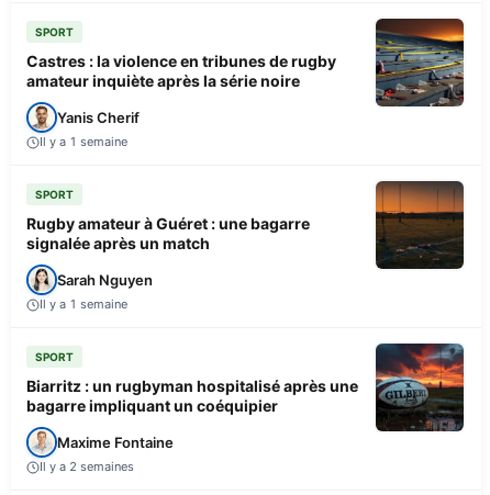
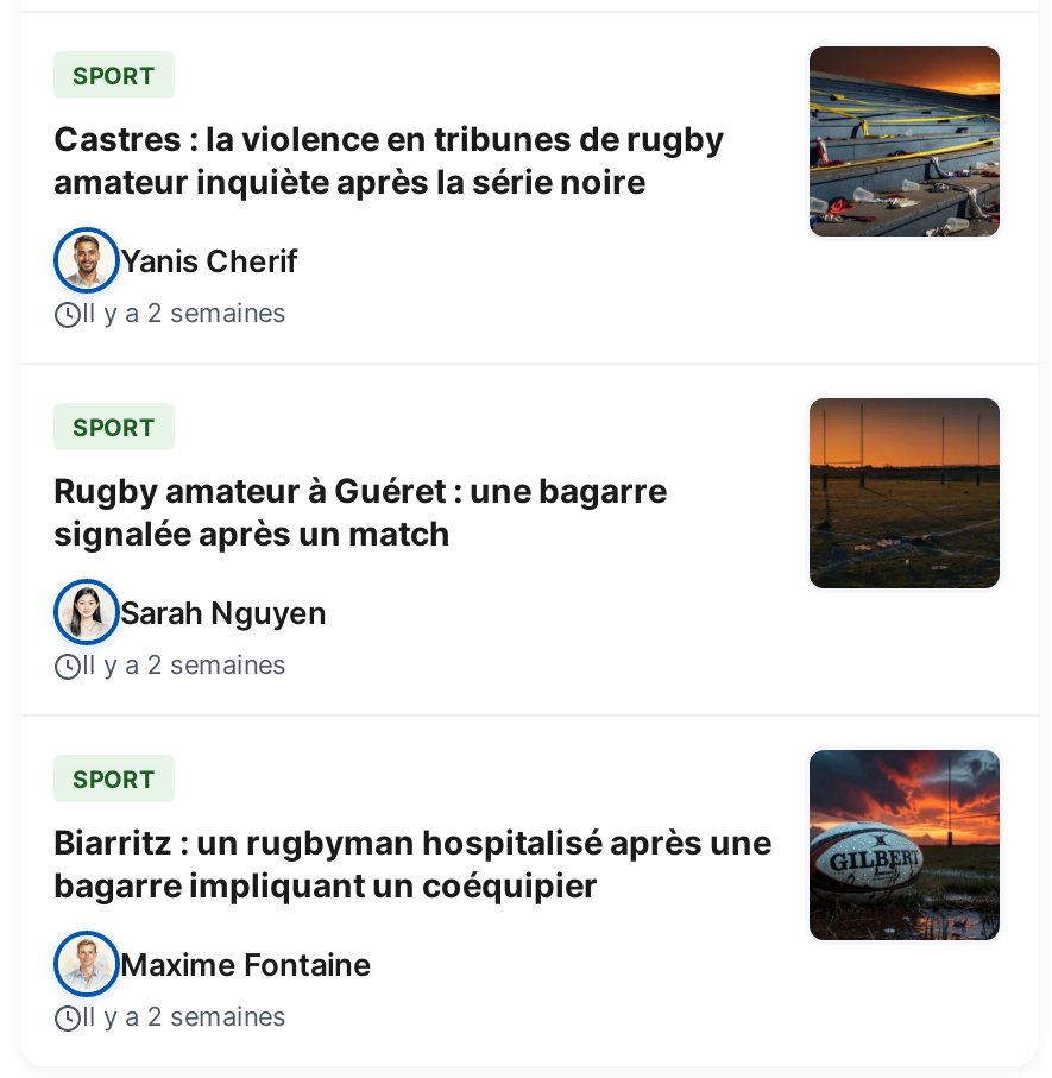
- Il y a 1 semaine
+ Il y a 2 semaines

- Il y a 1 semaine
+ Il y a 2 semaines
